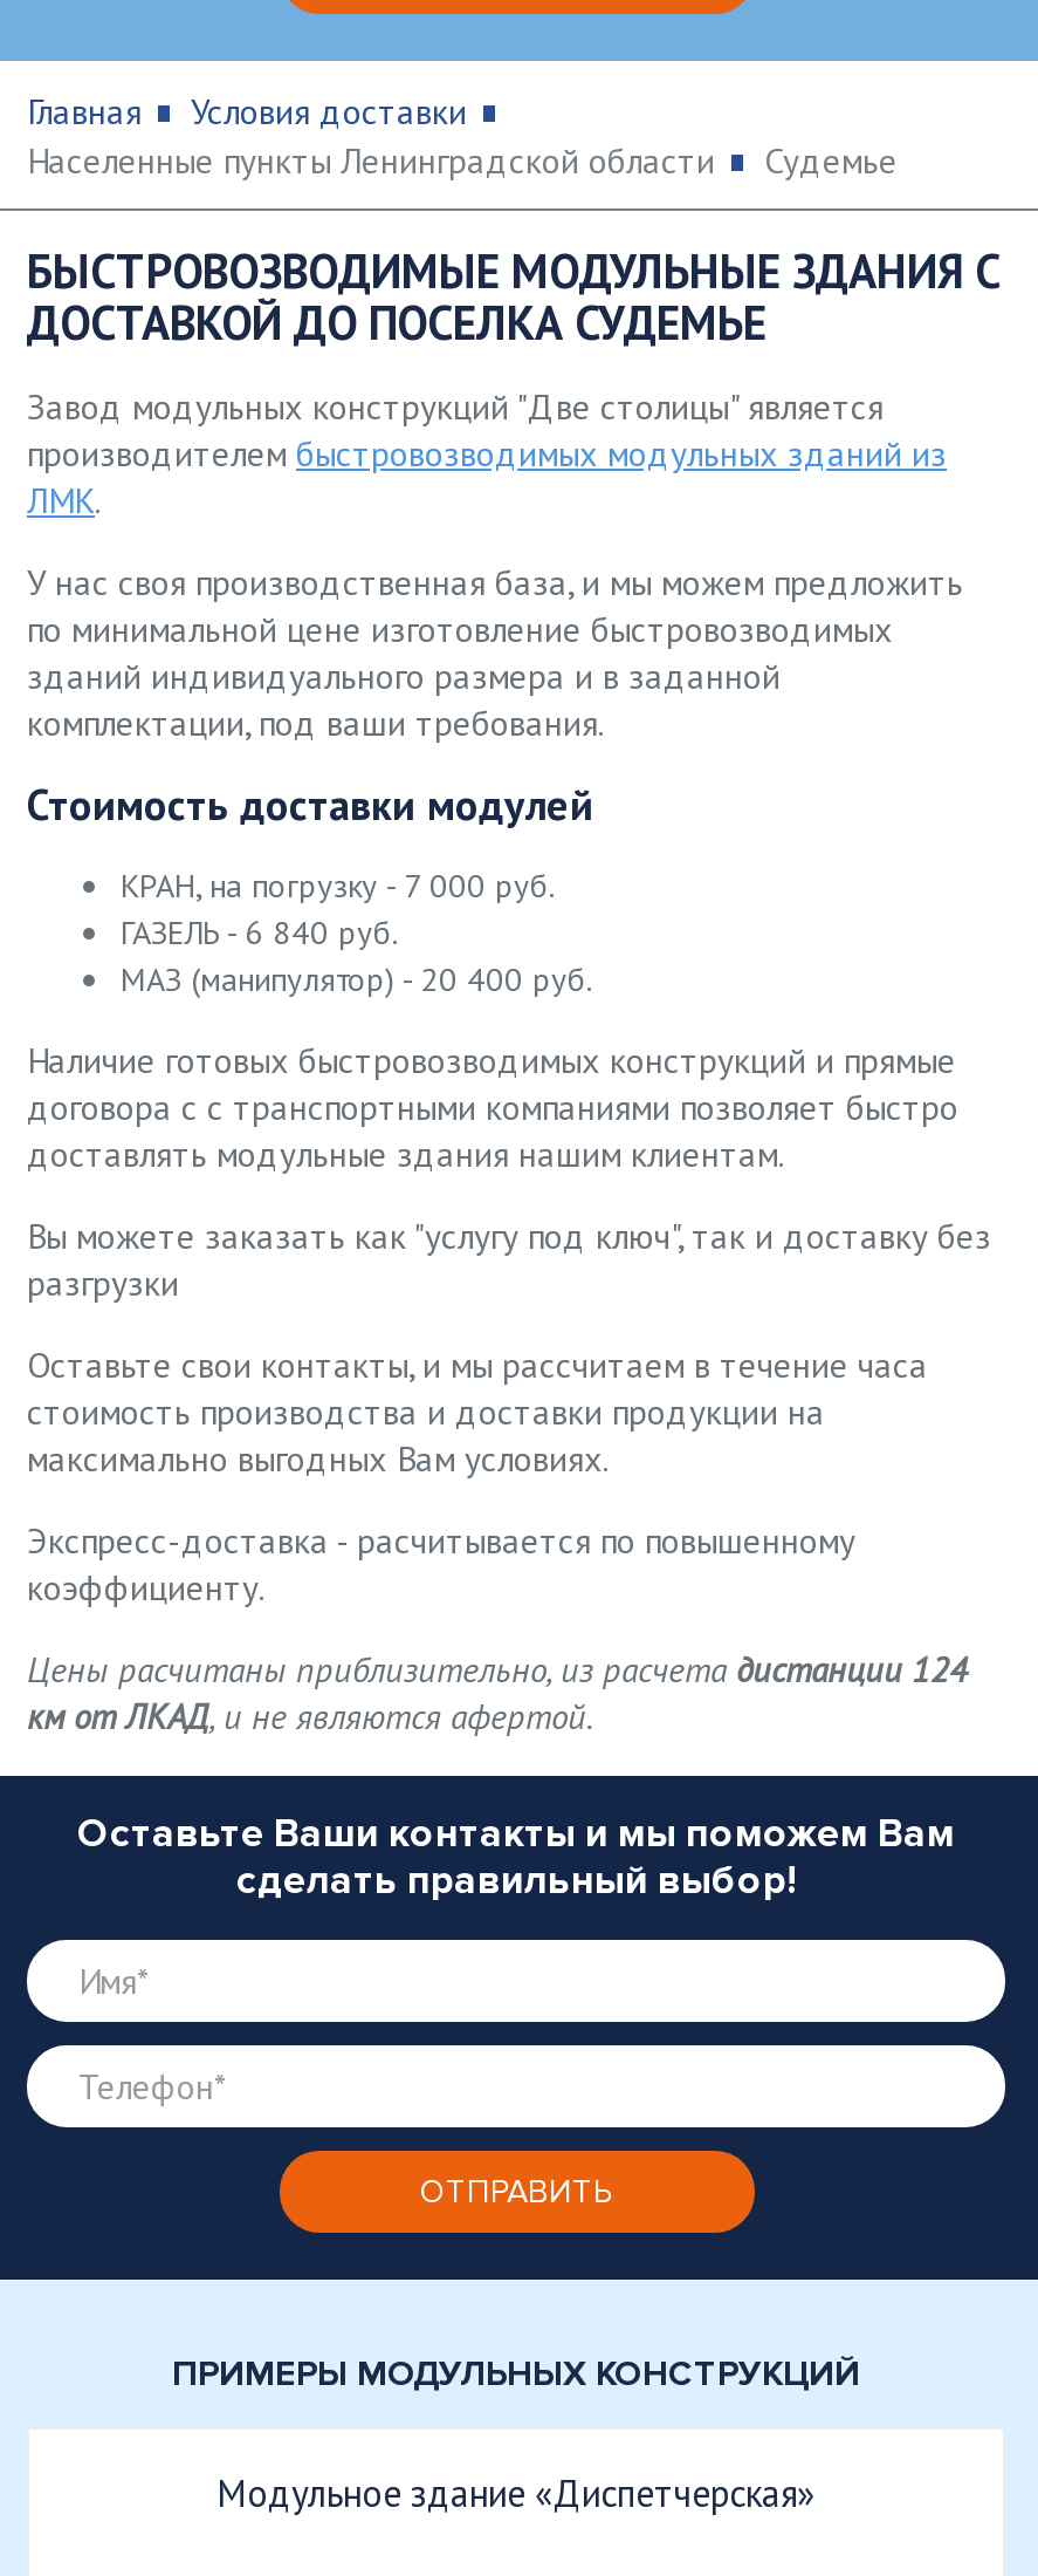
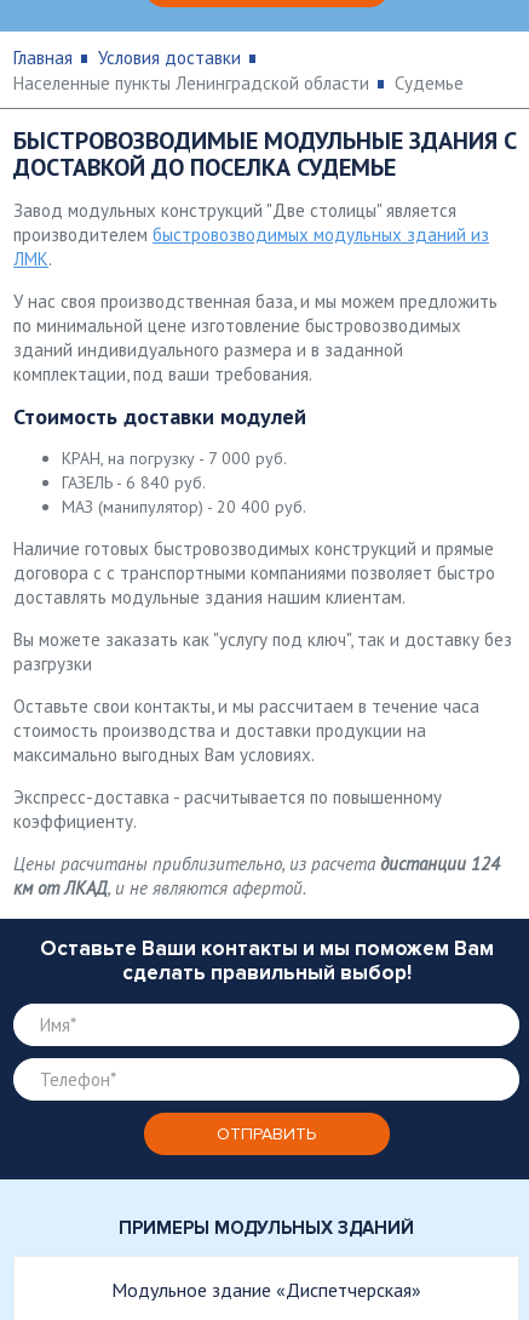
- ПРИМЕРЫ МОДУЛЬНЫХ КОНСТРУКЦИЙ
+ ПРИМЕРЫ МОДУЛЬНЫХ ЗДАНИЙ
